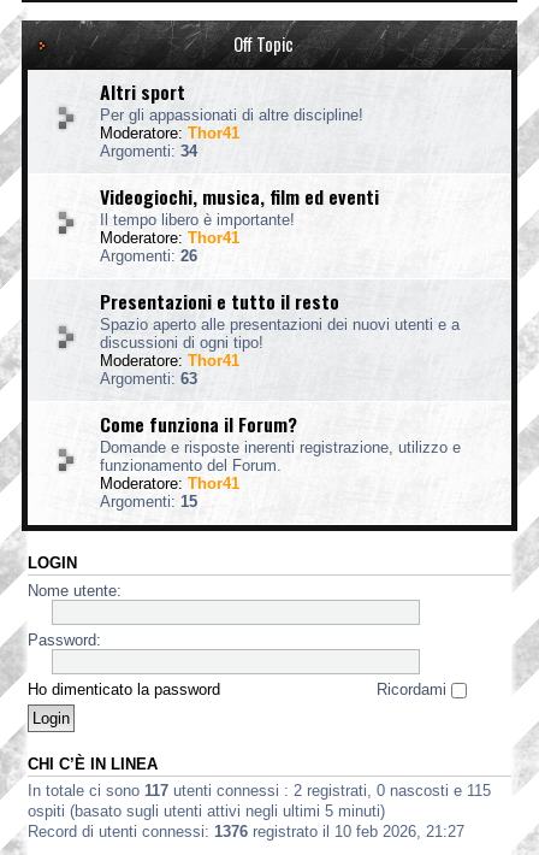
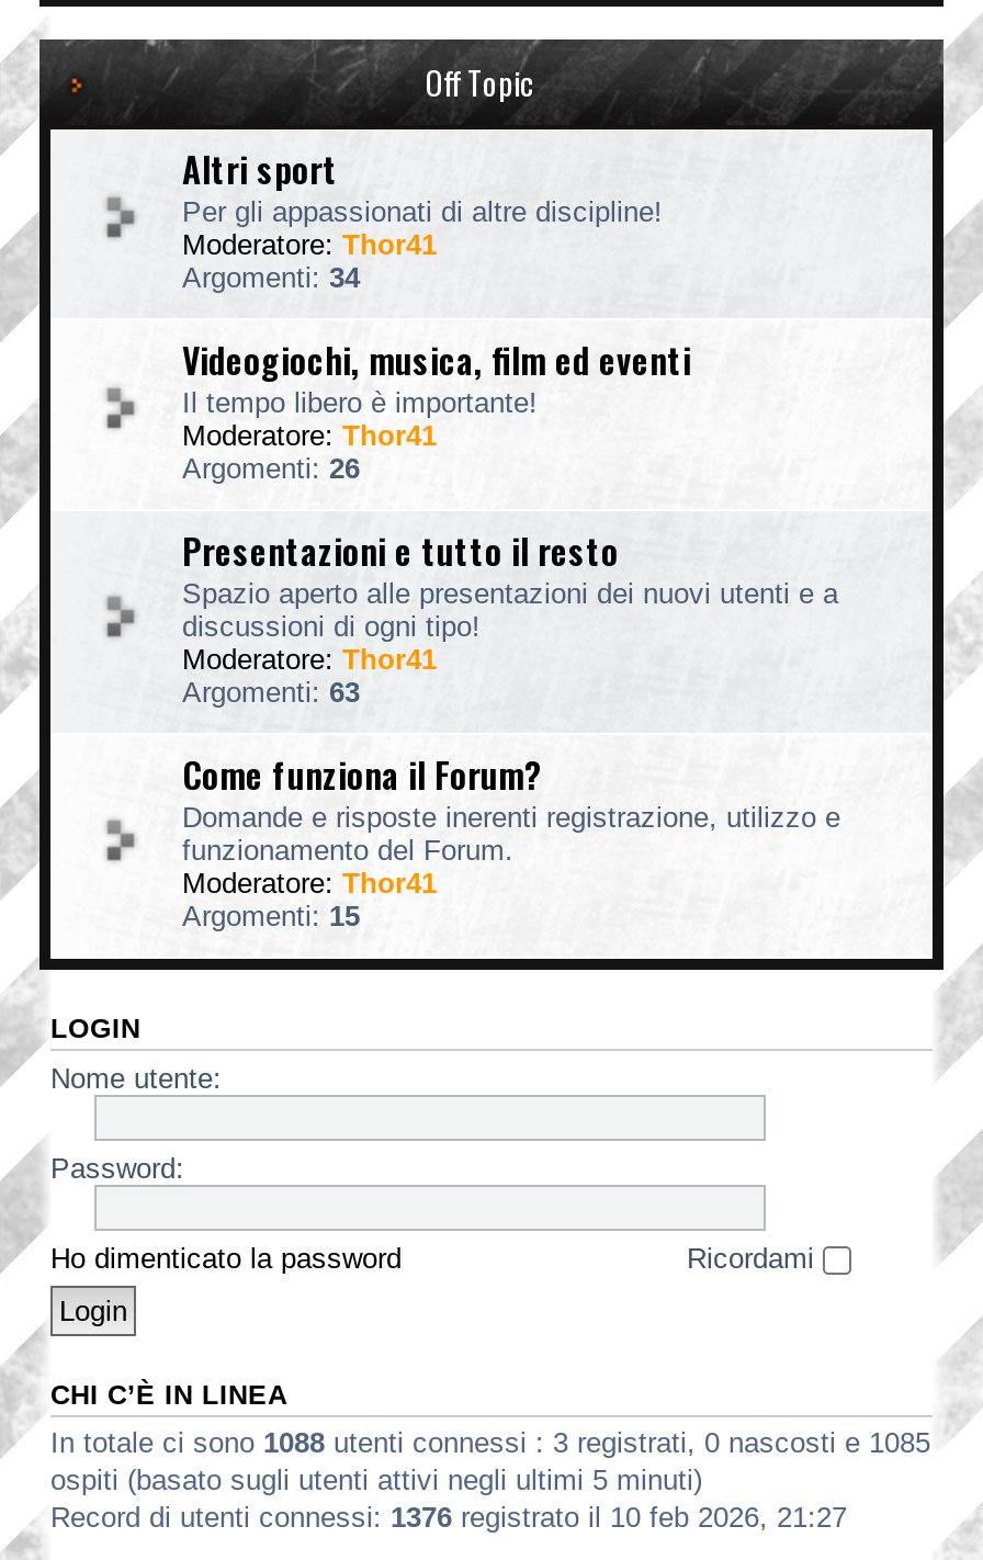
- In totale ci sono 117 utenti connessi : 2 registrati, 0 nascosti e 115
+ In totale ci sono 1088 utenti connessi : 3 registrati, 0 nascosti e 1085
